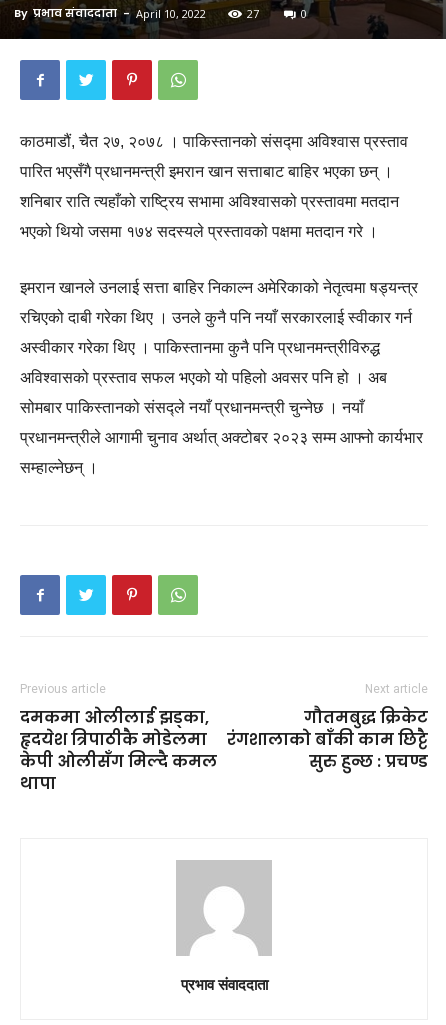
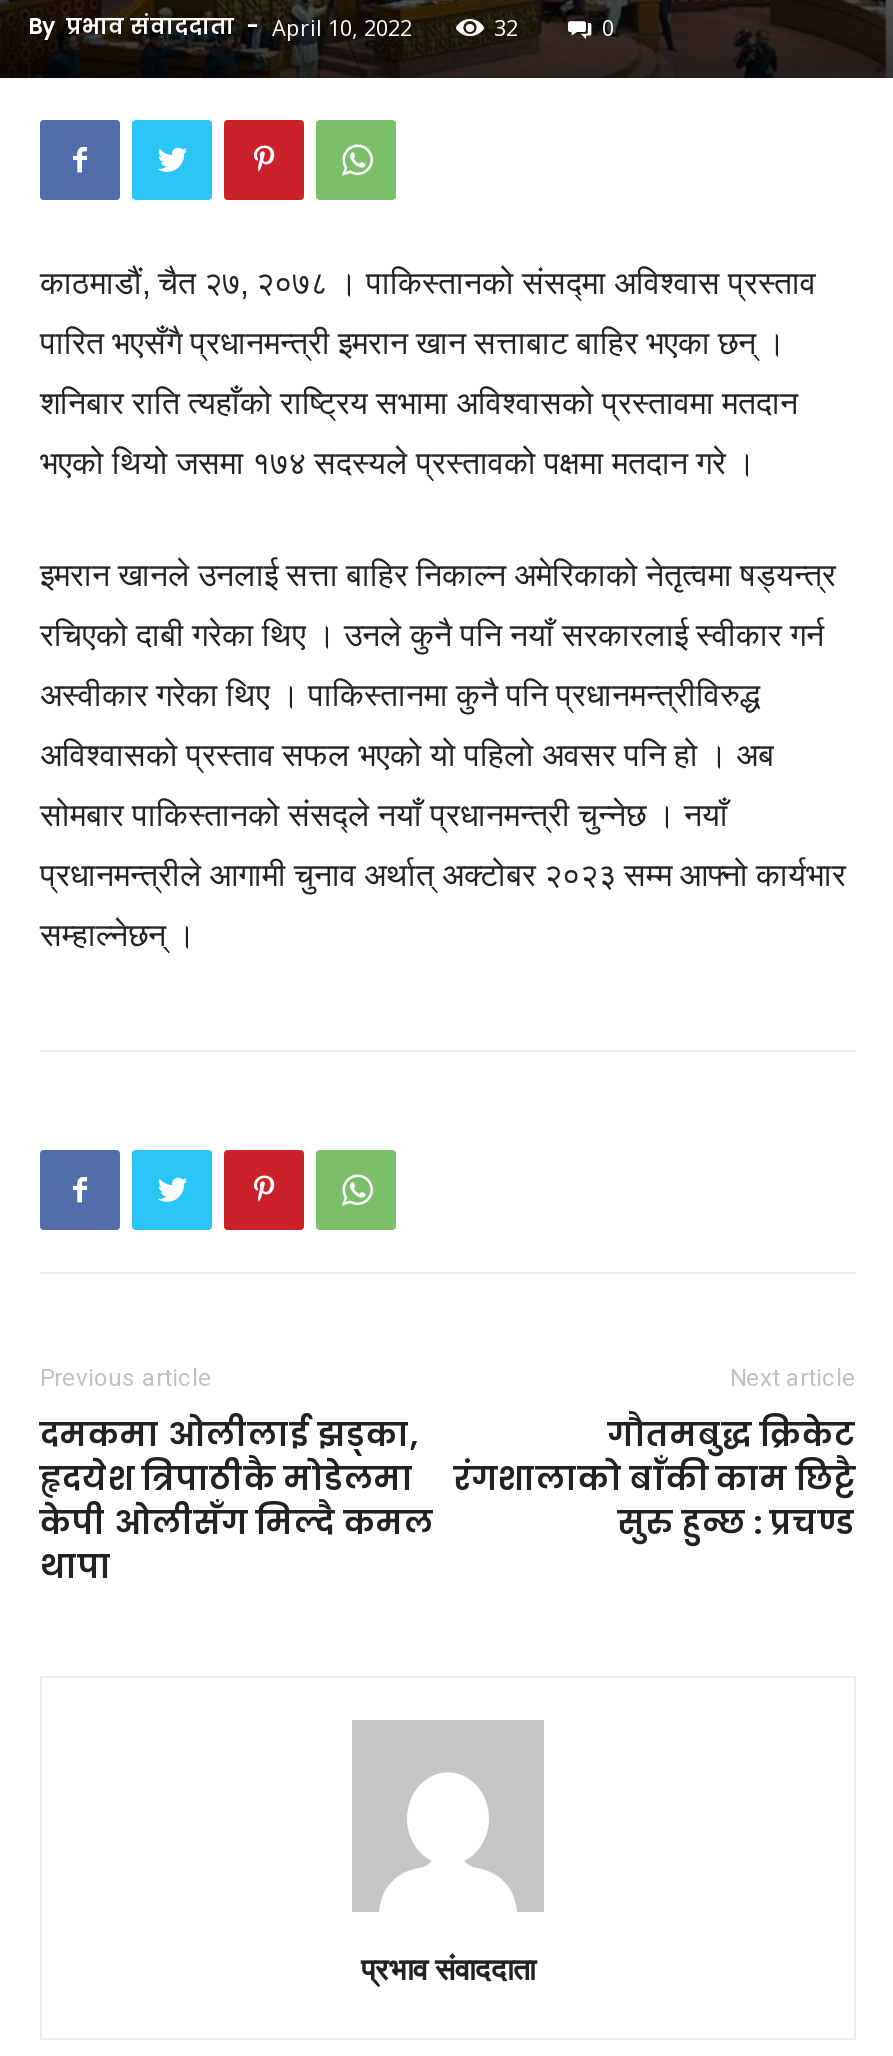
- 27
+ 32
